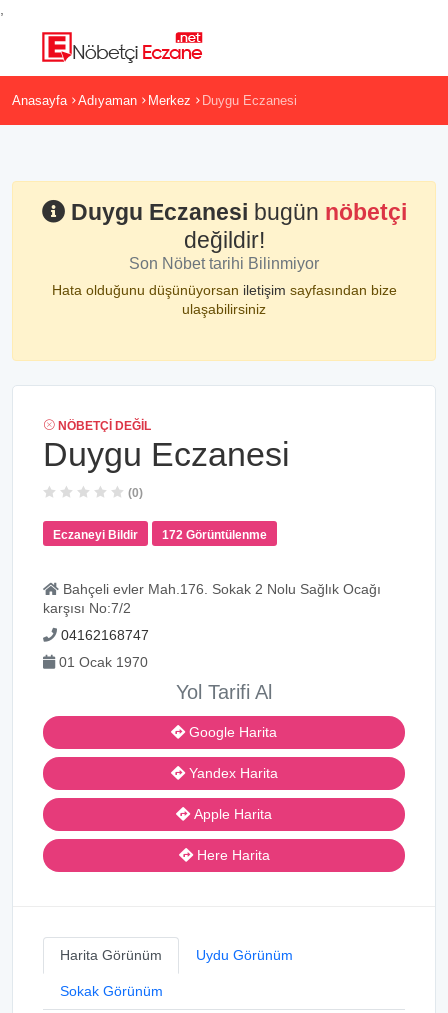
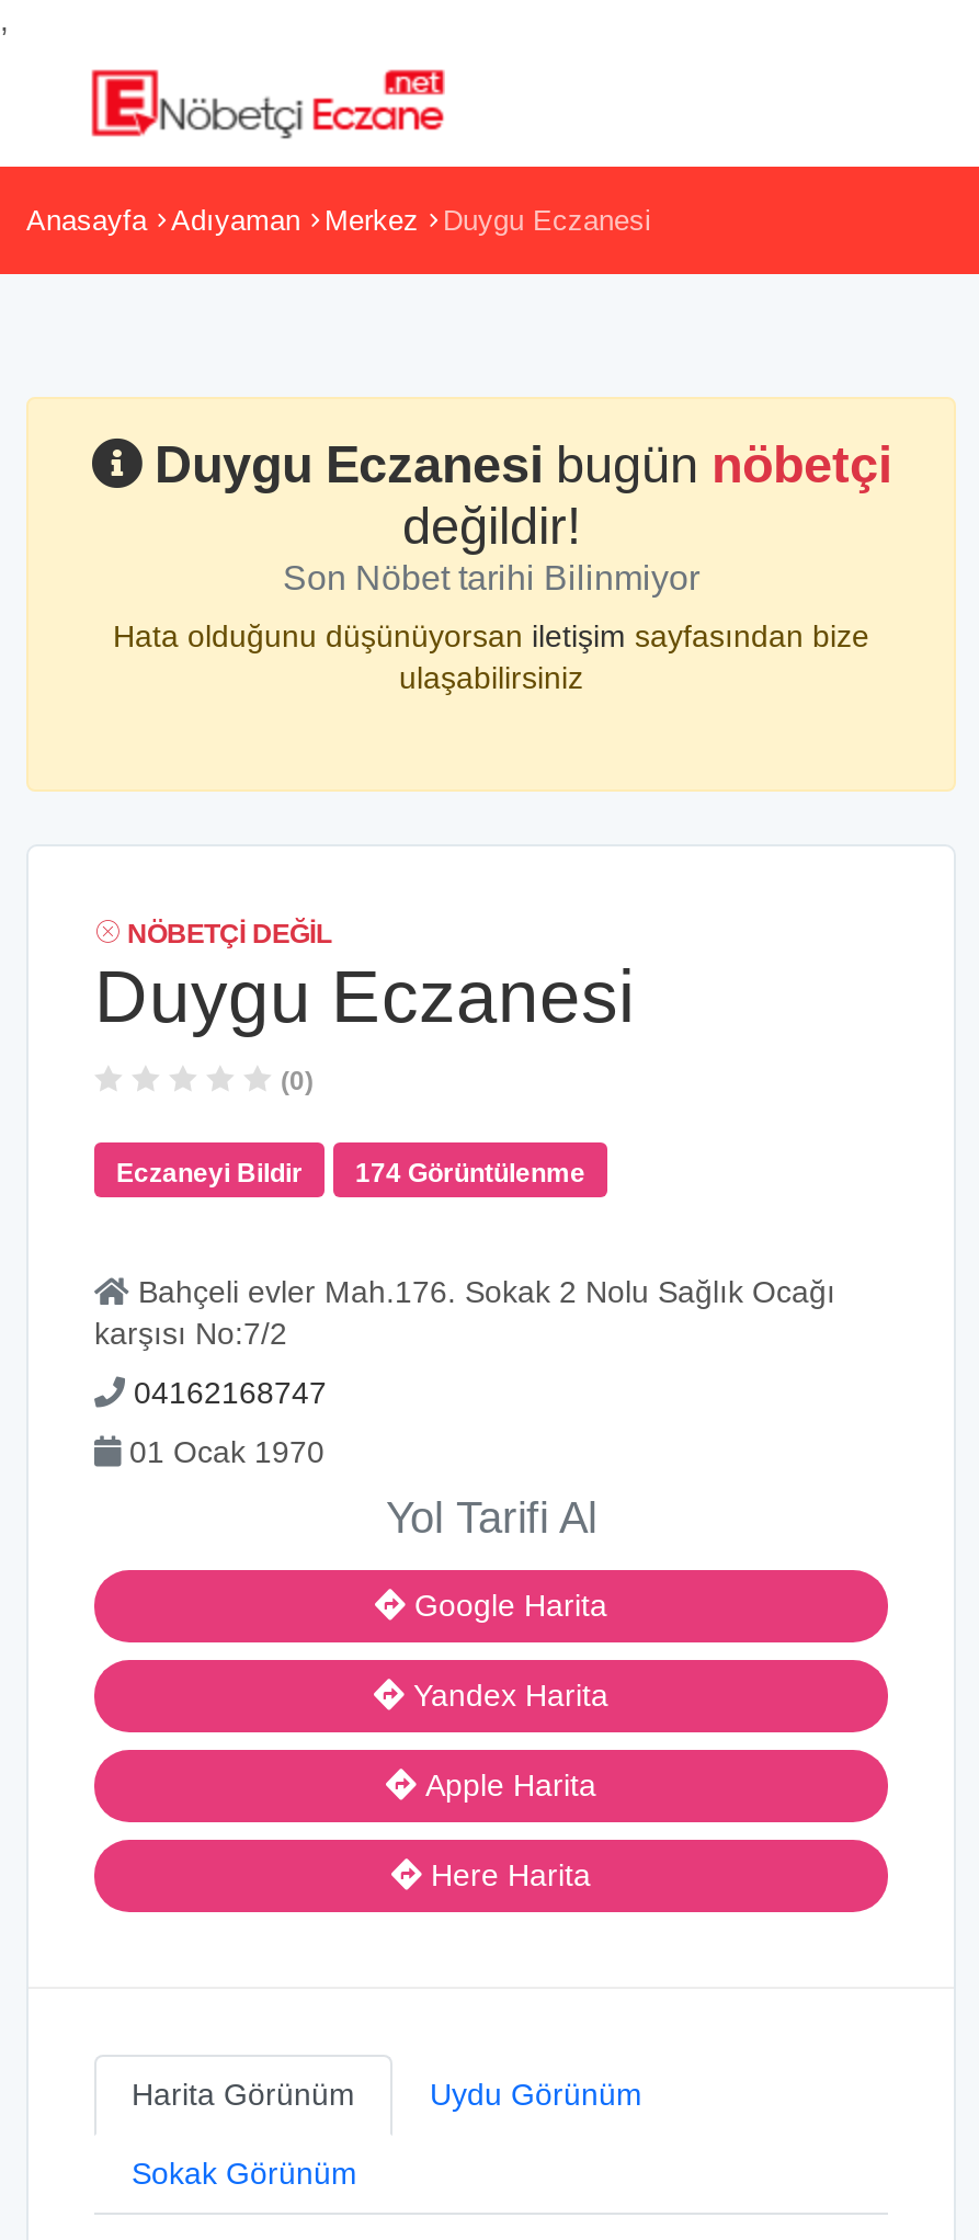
- 172 Görüntülenme
+ 174 Görüntülenme
